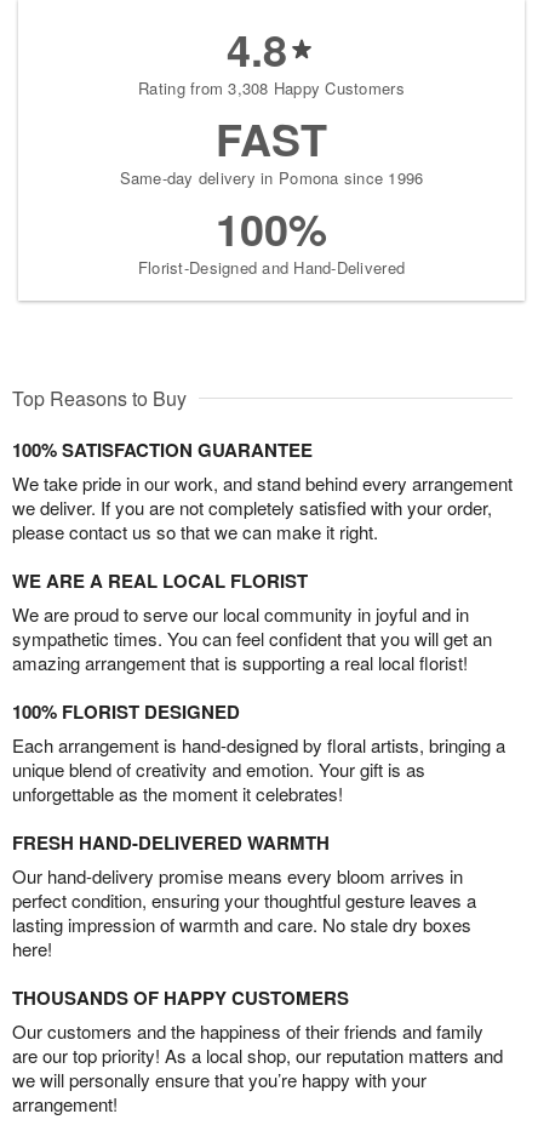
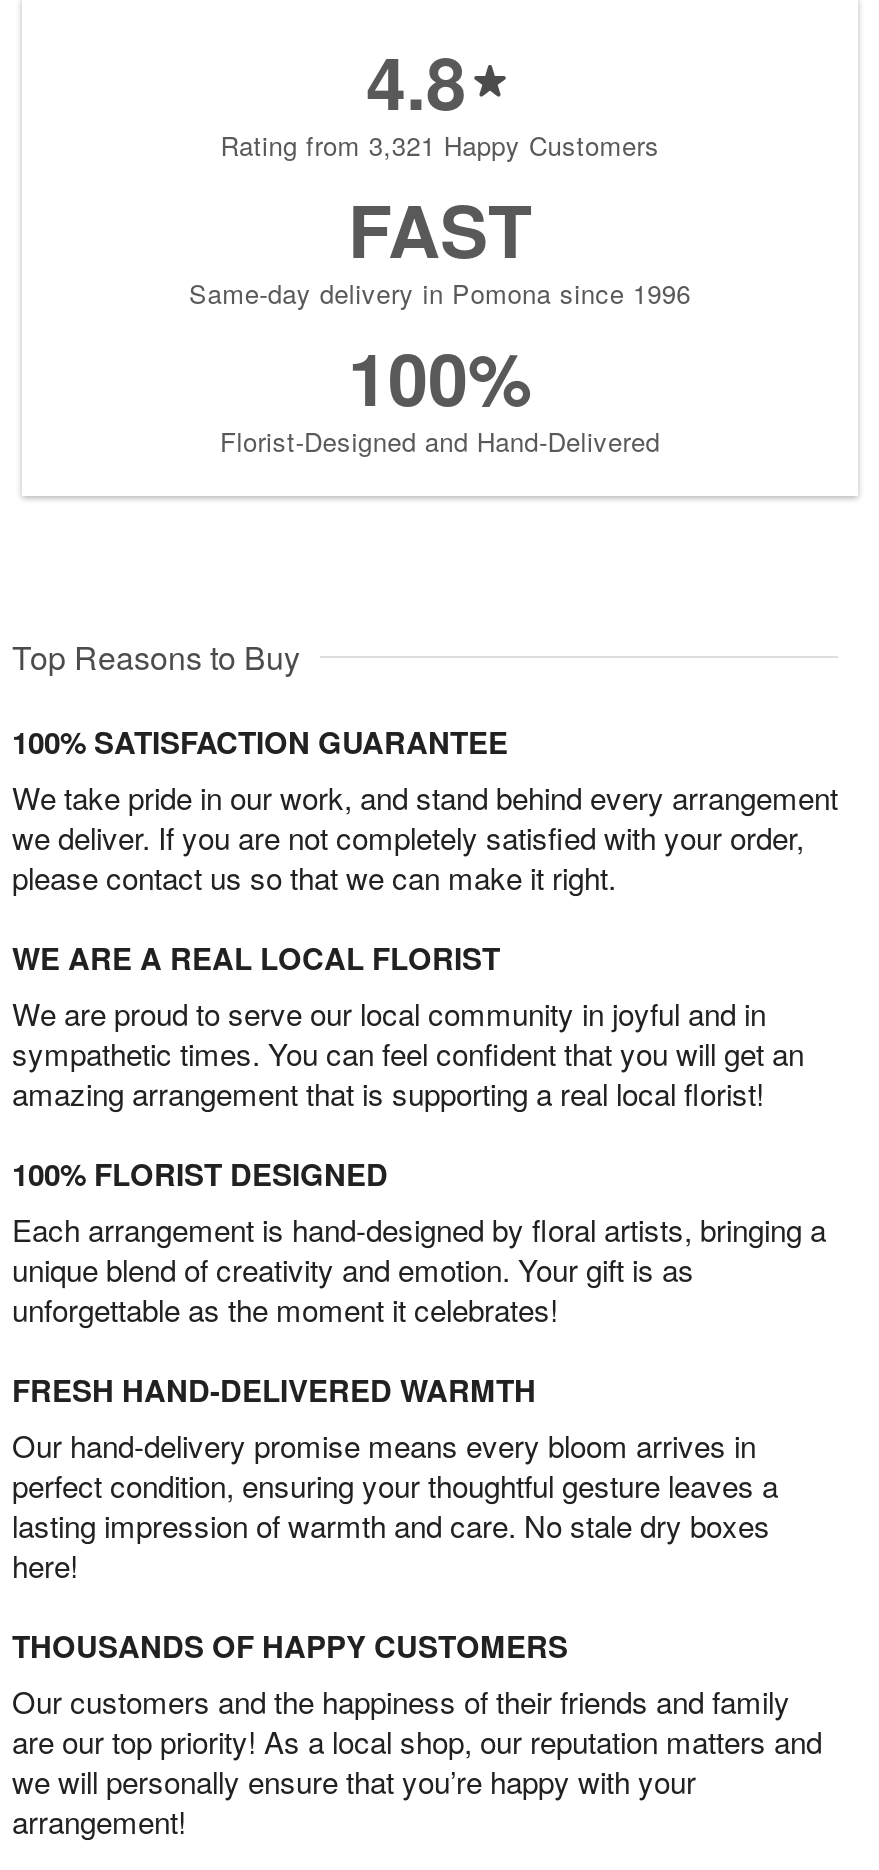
- Rating from 3,308 Happy Customers
+ Rating from 3,321 Happy Customers
